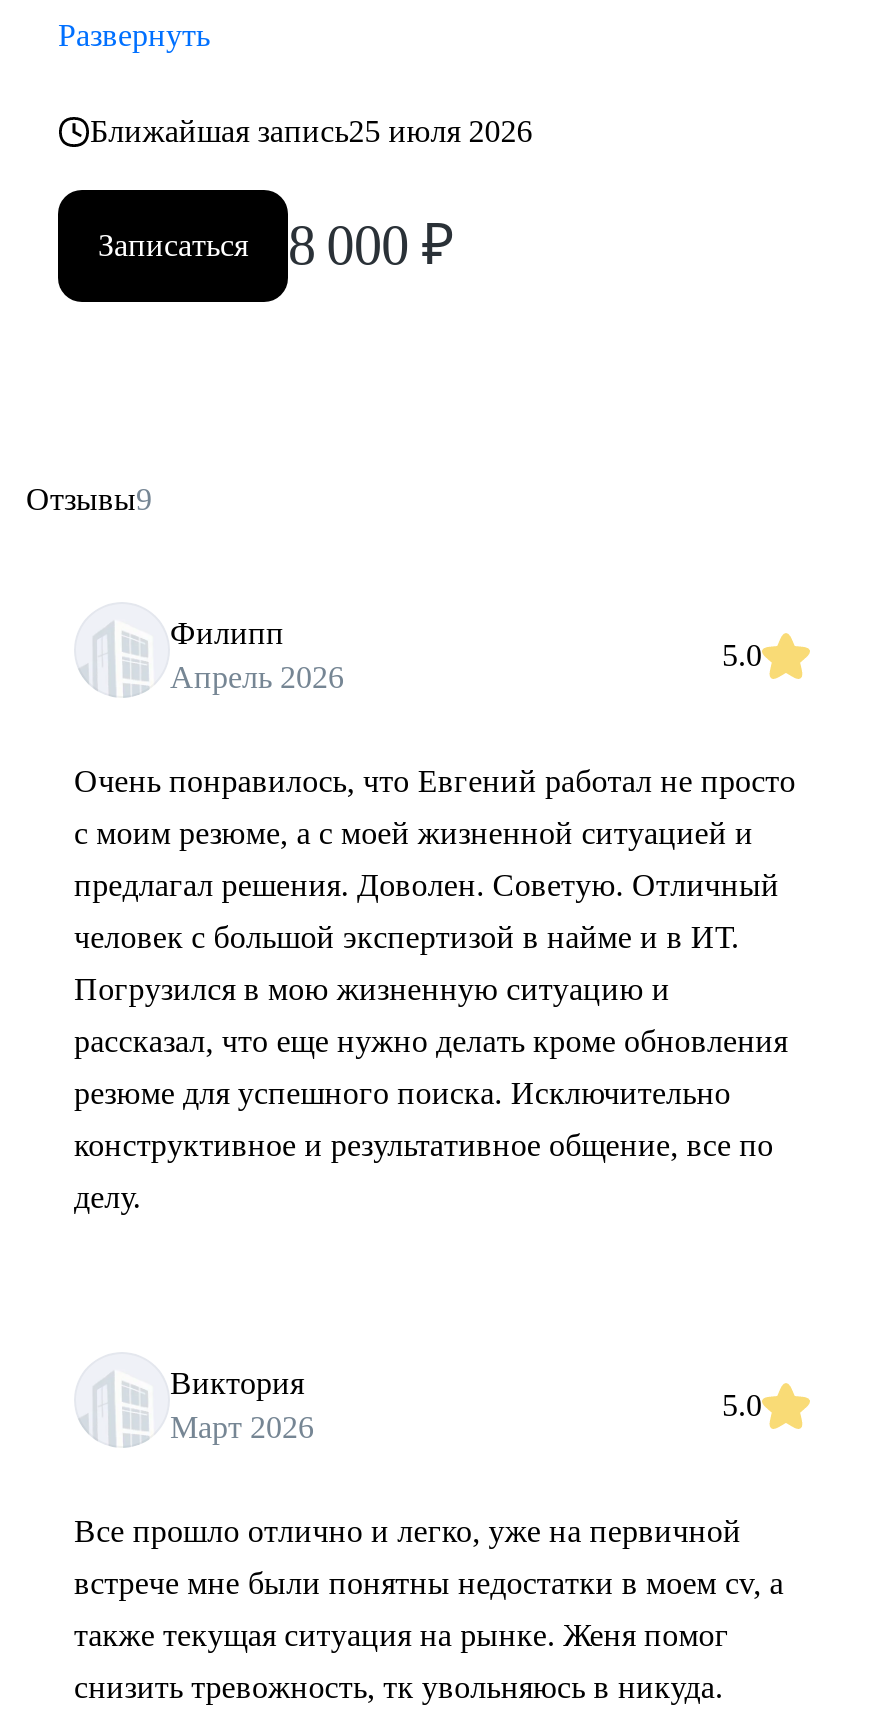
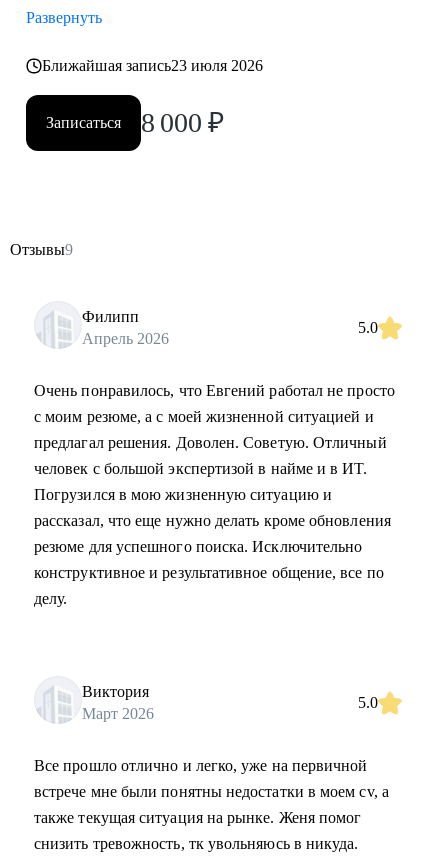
- Ближайшая запись25 июля 2026
+ Ближайшая запись23 июля 2026
